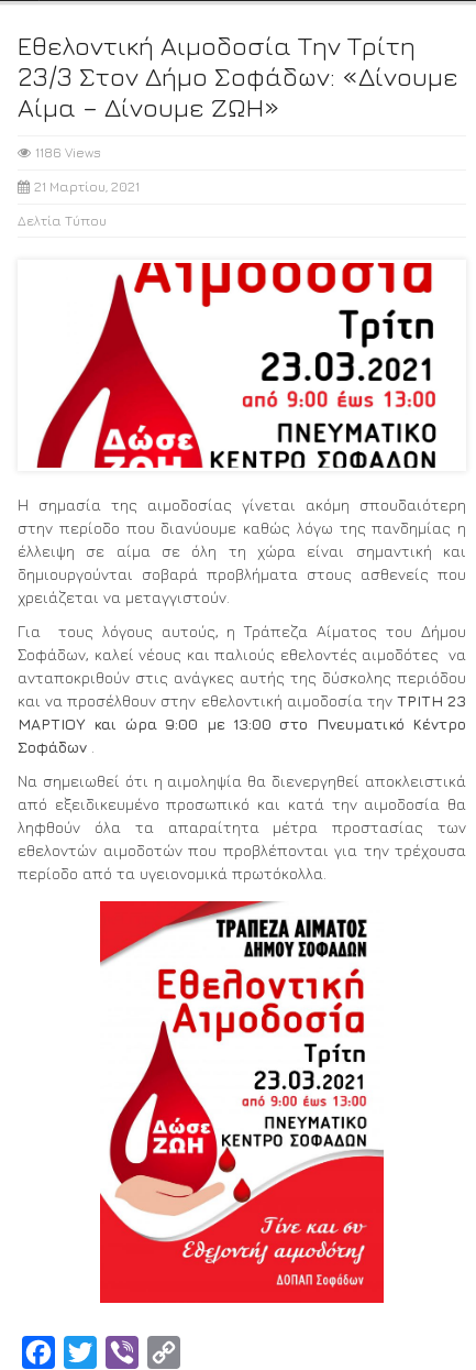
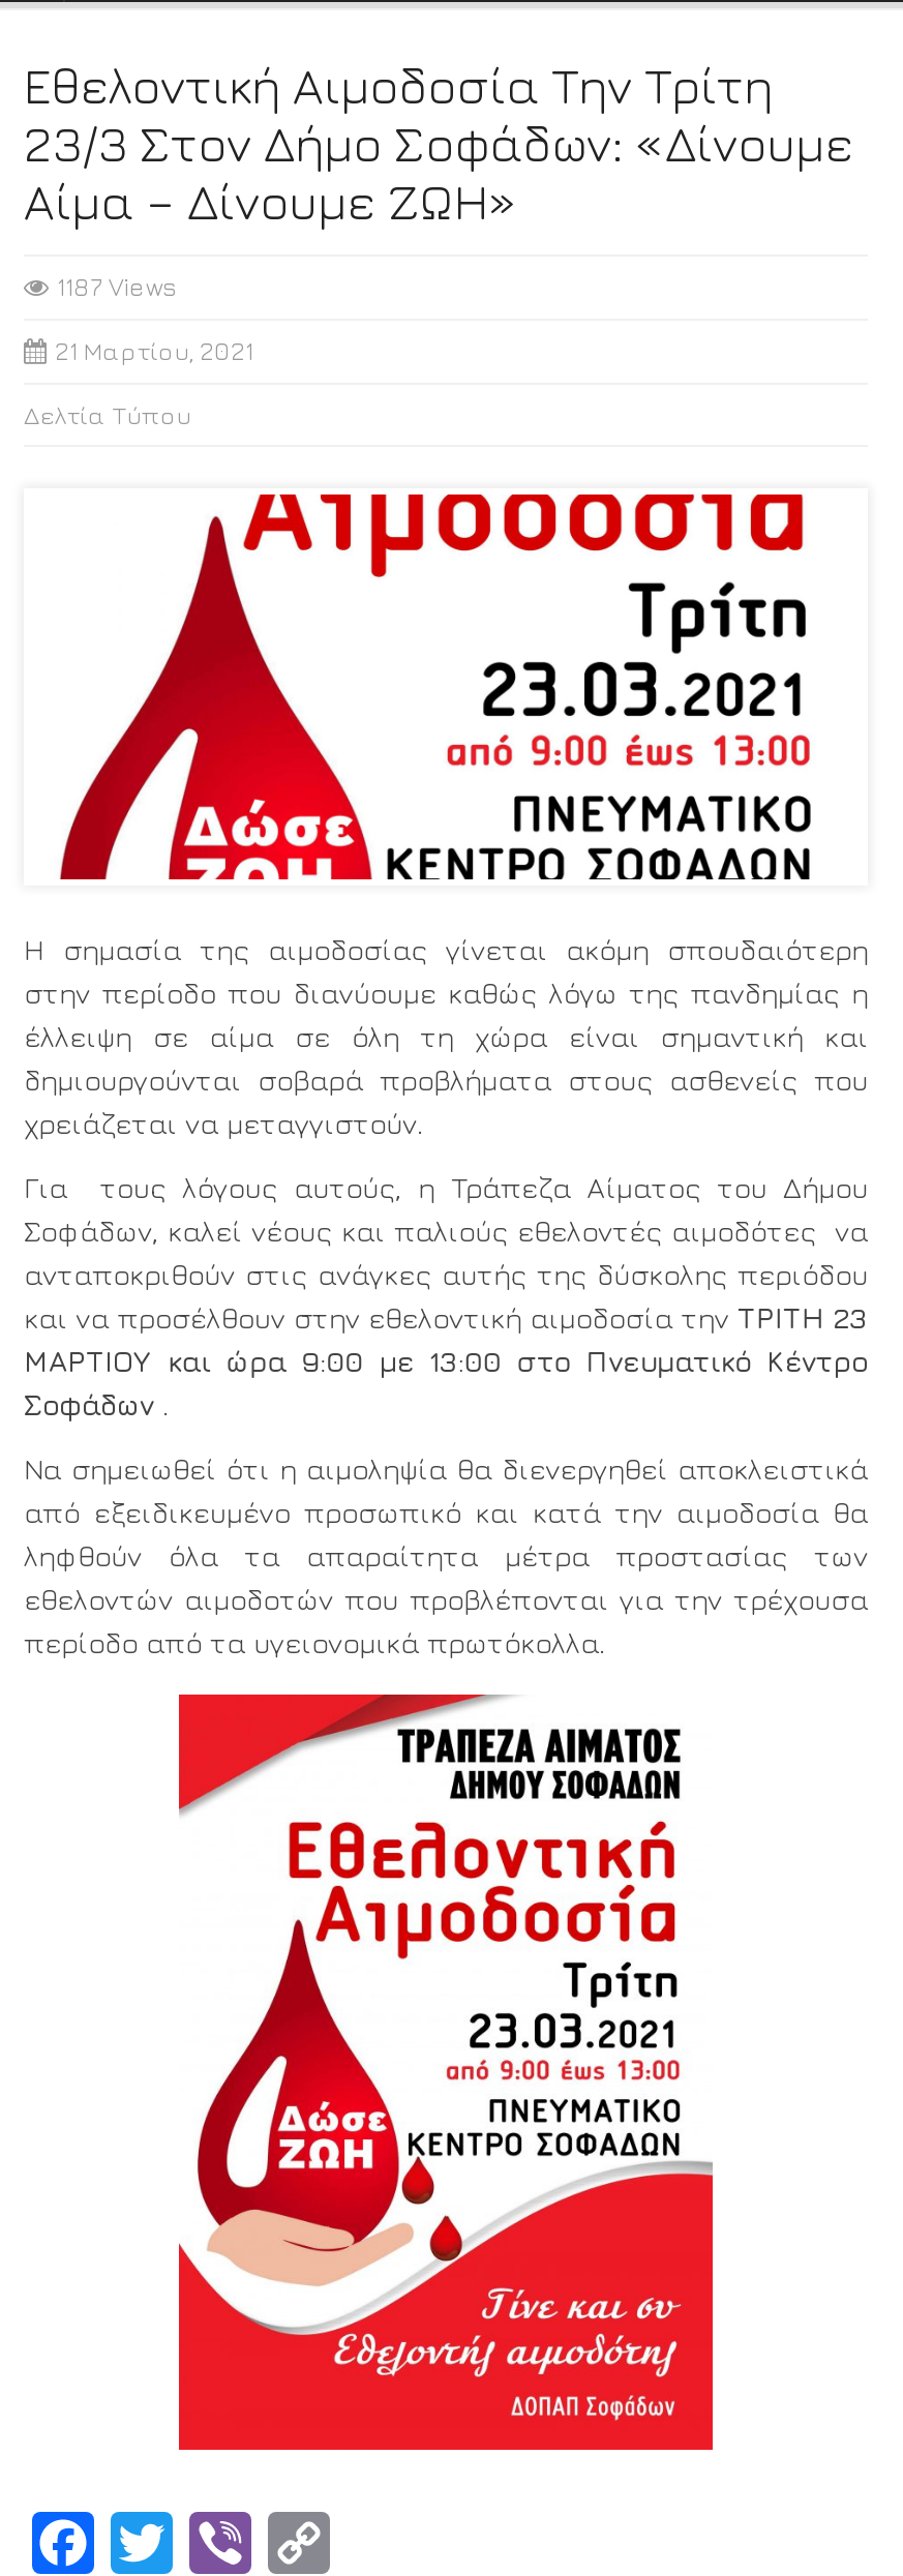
- 1186 Views
+ 1187 Views
